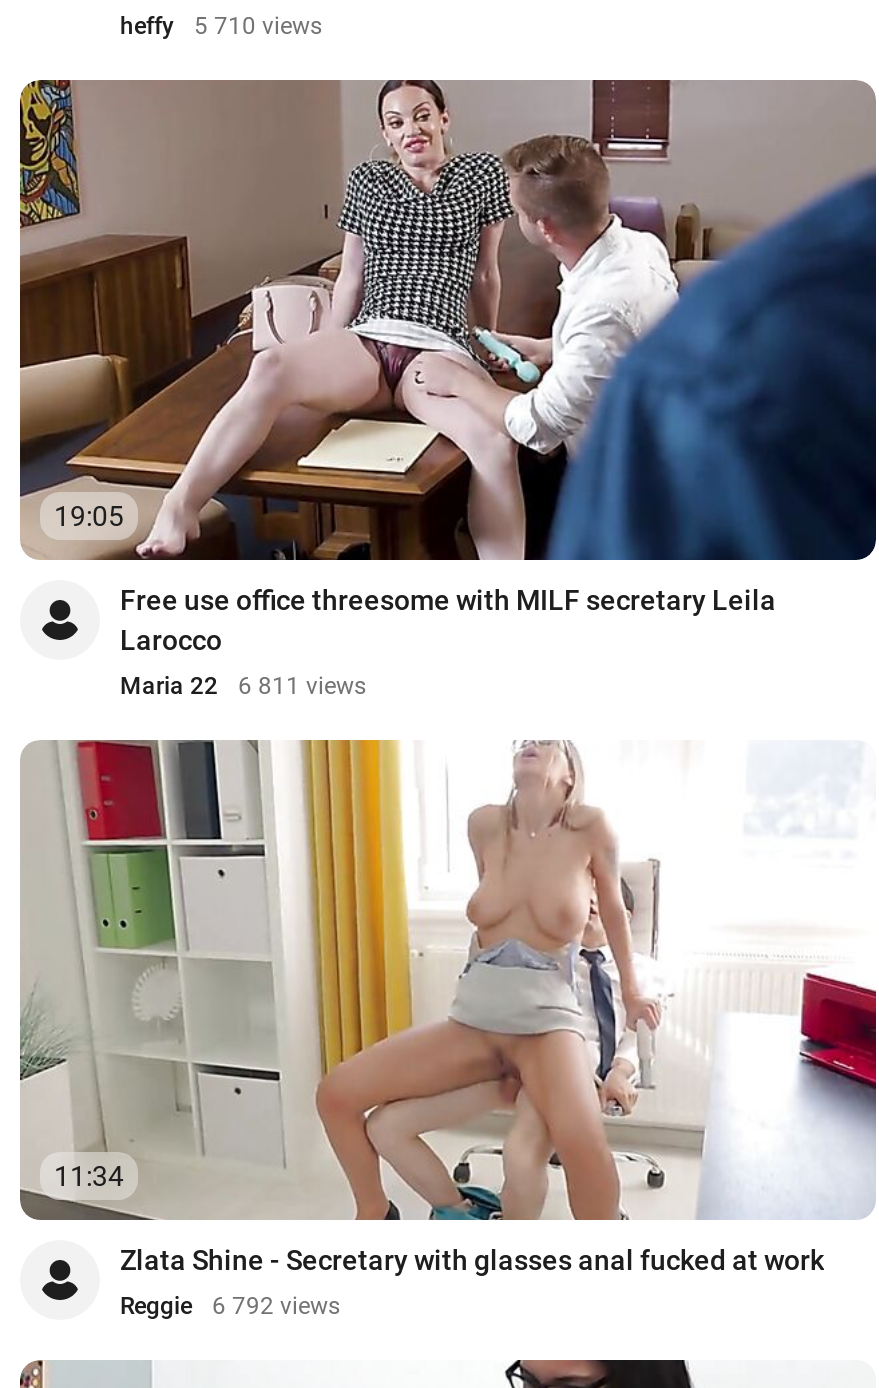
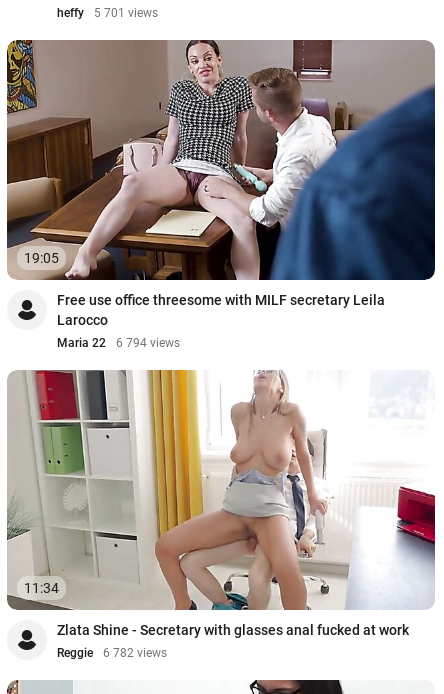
- heffy 5 710 views
+ heffy 5 701 views

- Maria 22 6 811 views
+ Maria 22 6 794 views

- Reggie 6 792 views
+ Reggie 6 782 views
